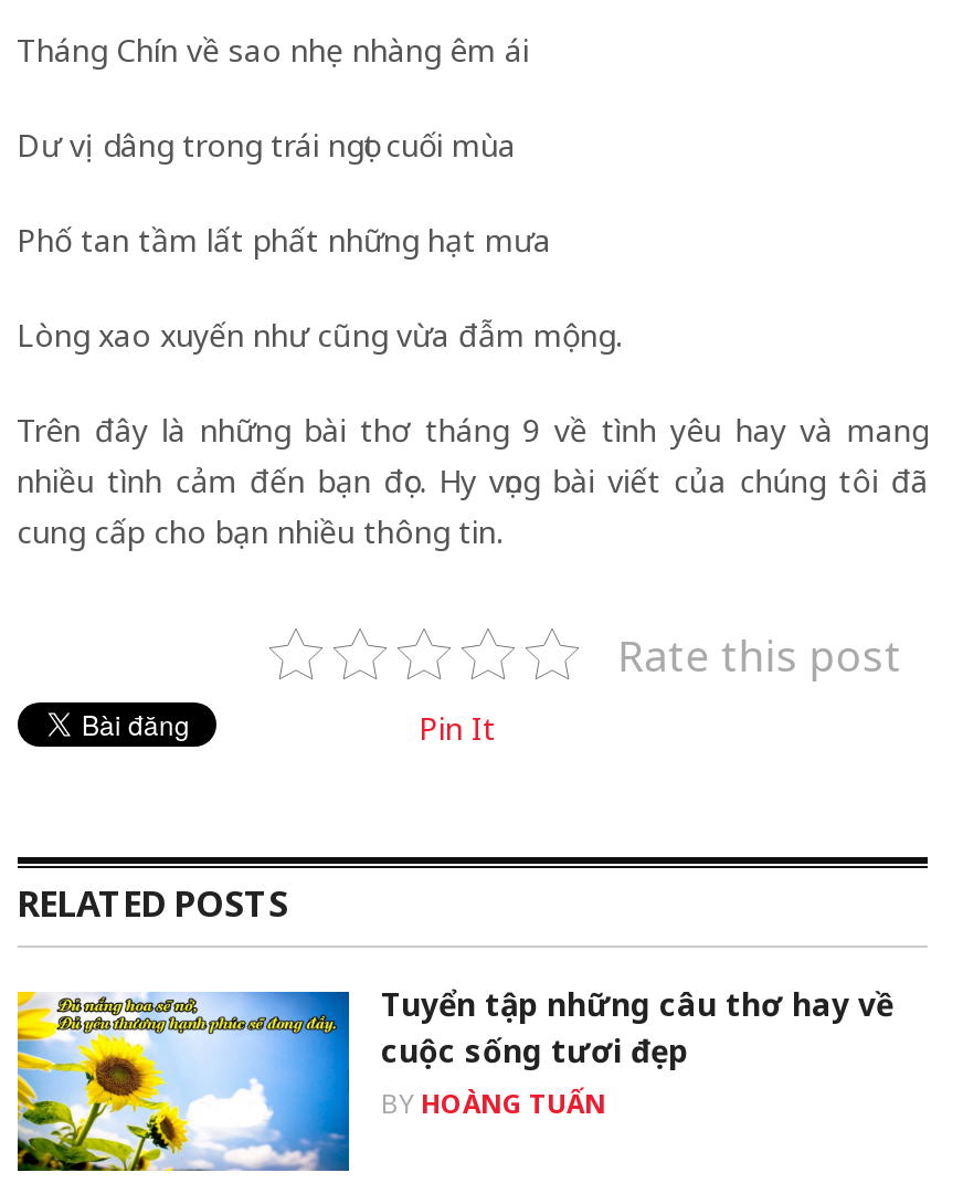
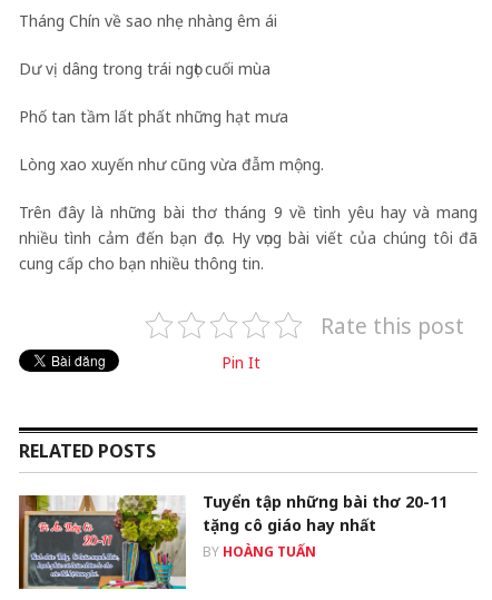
- [image]
- Tuyển tập những câu thơ hay về
- cuộc sống tươi đẹp
+ [image]
+ Tuyển tập những bài thơ 20-11
+ tặng cô giáo hay nhất
